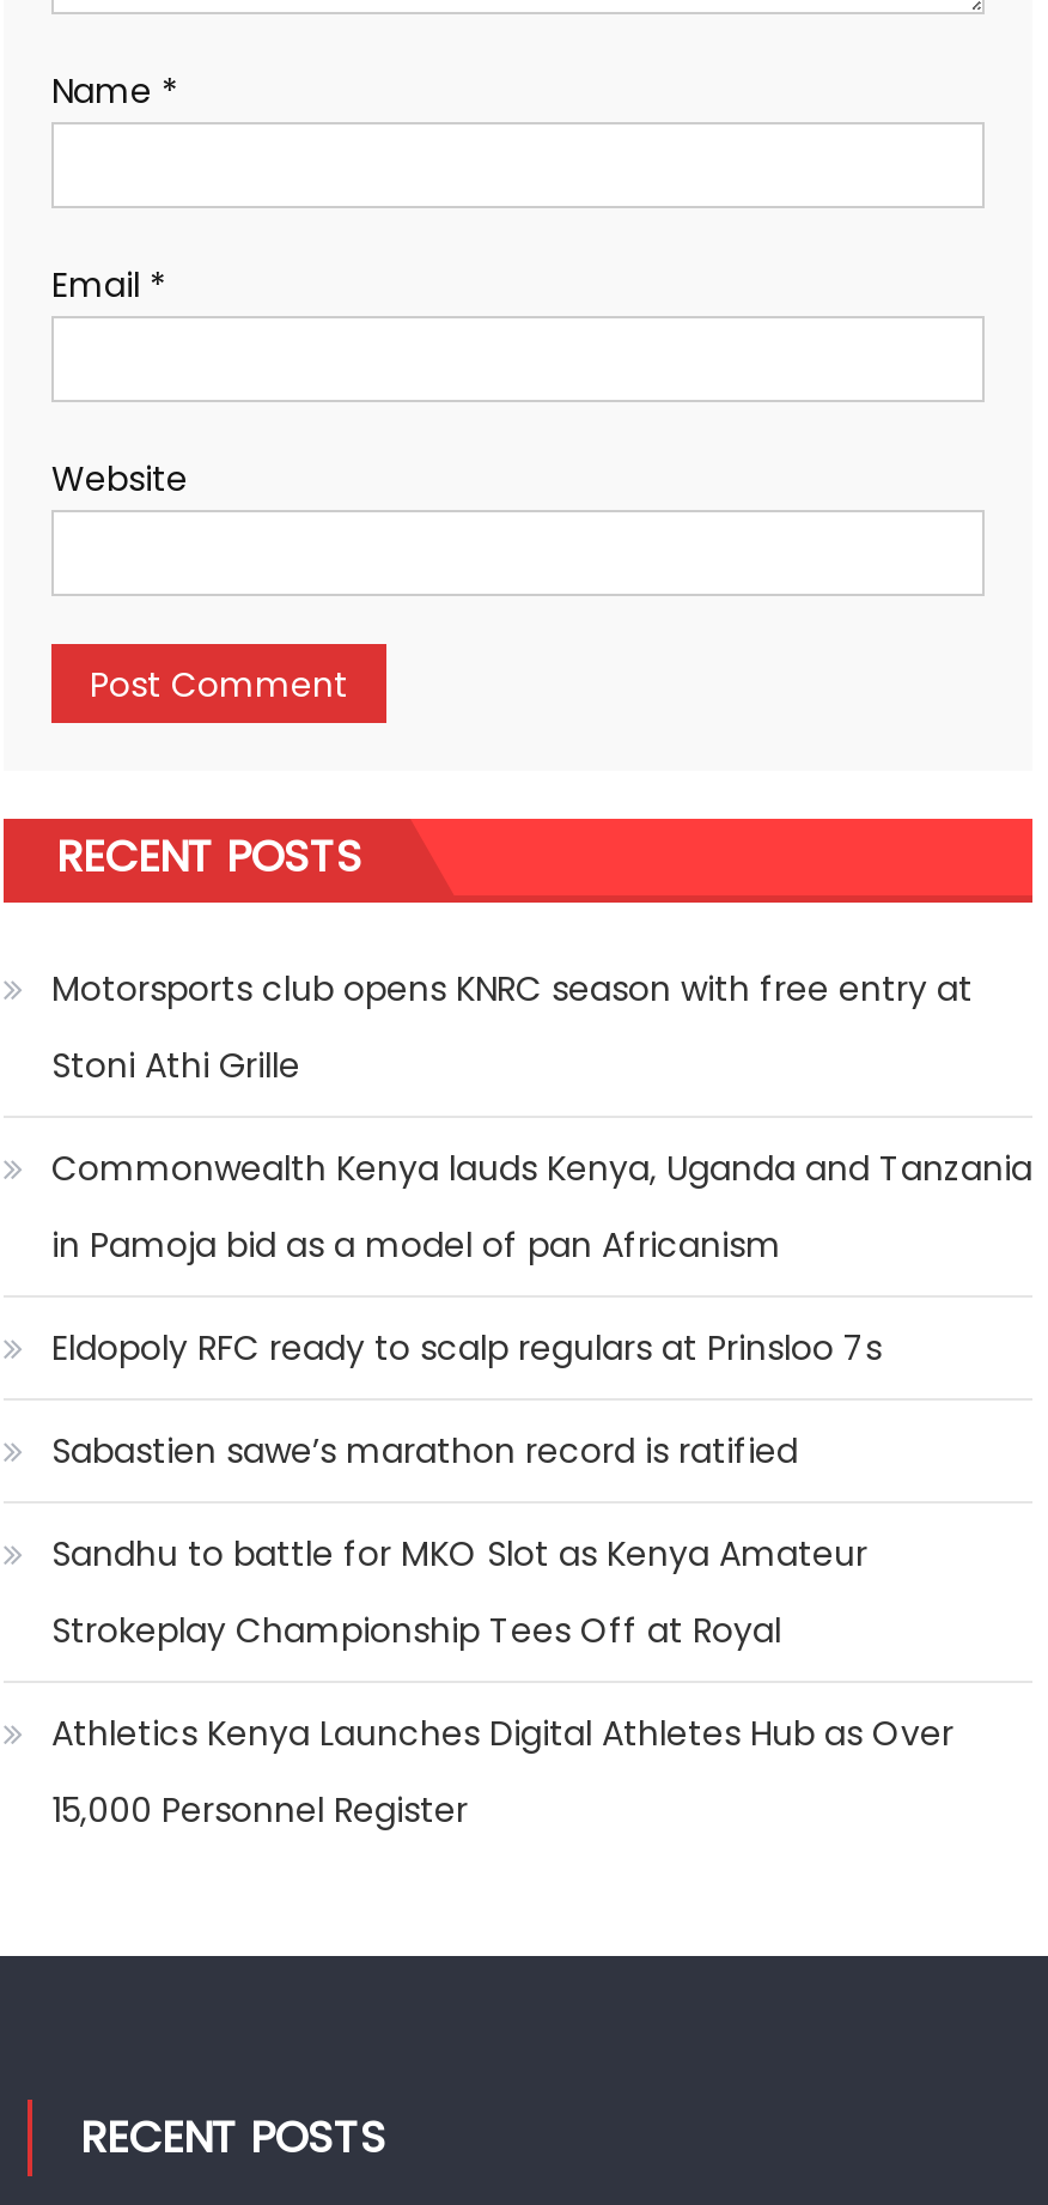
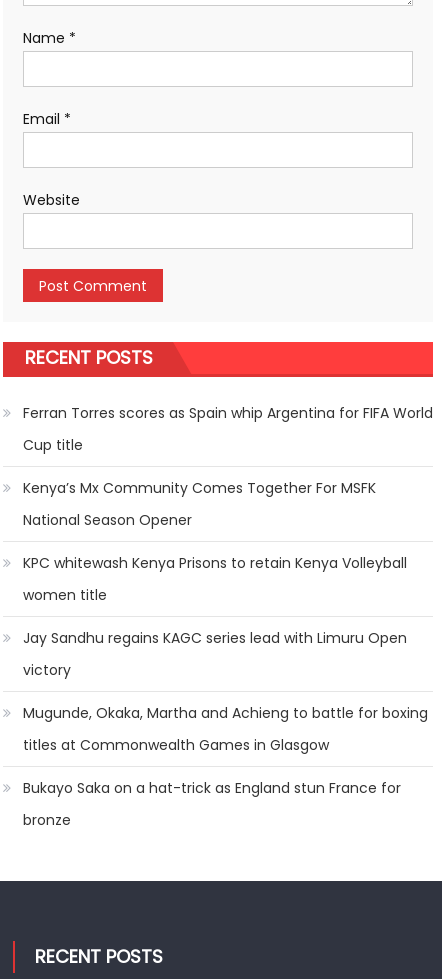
- Motorsports club opens KNRC season with free entry at
- Stoni Athi Grille
- Commonwealth Kenya lauds Kenya, Uganda and Tanzania
- in Pamoja bid as a model of pan Africanism
- Eldopoly RFC ready to scalp regulars at Prinsloo 7s
- Sabastien sawe’s marathon record is ratified
- Sandhu to battle for MKO Slot as Kenya Amateur
- Strokeplay Championship Tees Off at Royal
- Athletics Kenya Launches Digital Athletes Hub as Over
- 15,000 Personnel Register
+ Ferran Torres scores as Spain whip Argentina for FIFA World
+ Cup title
+ Kenya’s Mx Community Comes Together For MSFK
+ National Season Opener
+ KPC whitewash Kenya Prisons to retain Kenya Volleyball
+ women title
+ Jay Sandhu regains KAGC series lead with Limuru Open
+ victory
+ Mugunde, Okaka, Martha and Achieng to battle for boxing
+ titles at Commonwealth Games in Glasgow
+ Bukayo Saka on a hat-trick as England stun France for
+ bronze
